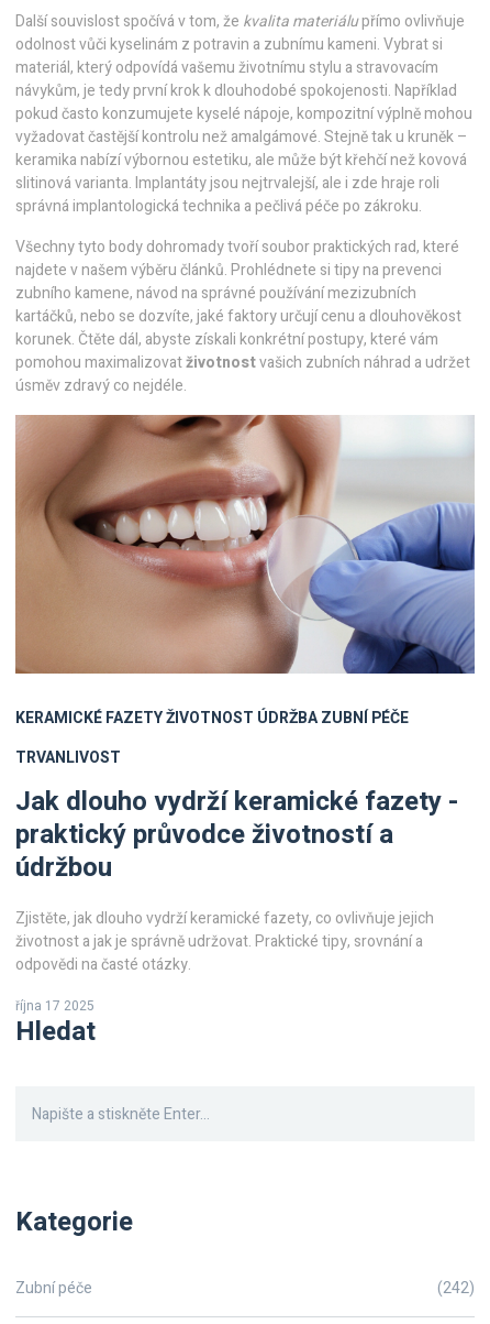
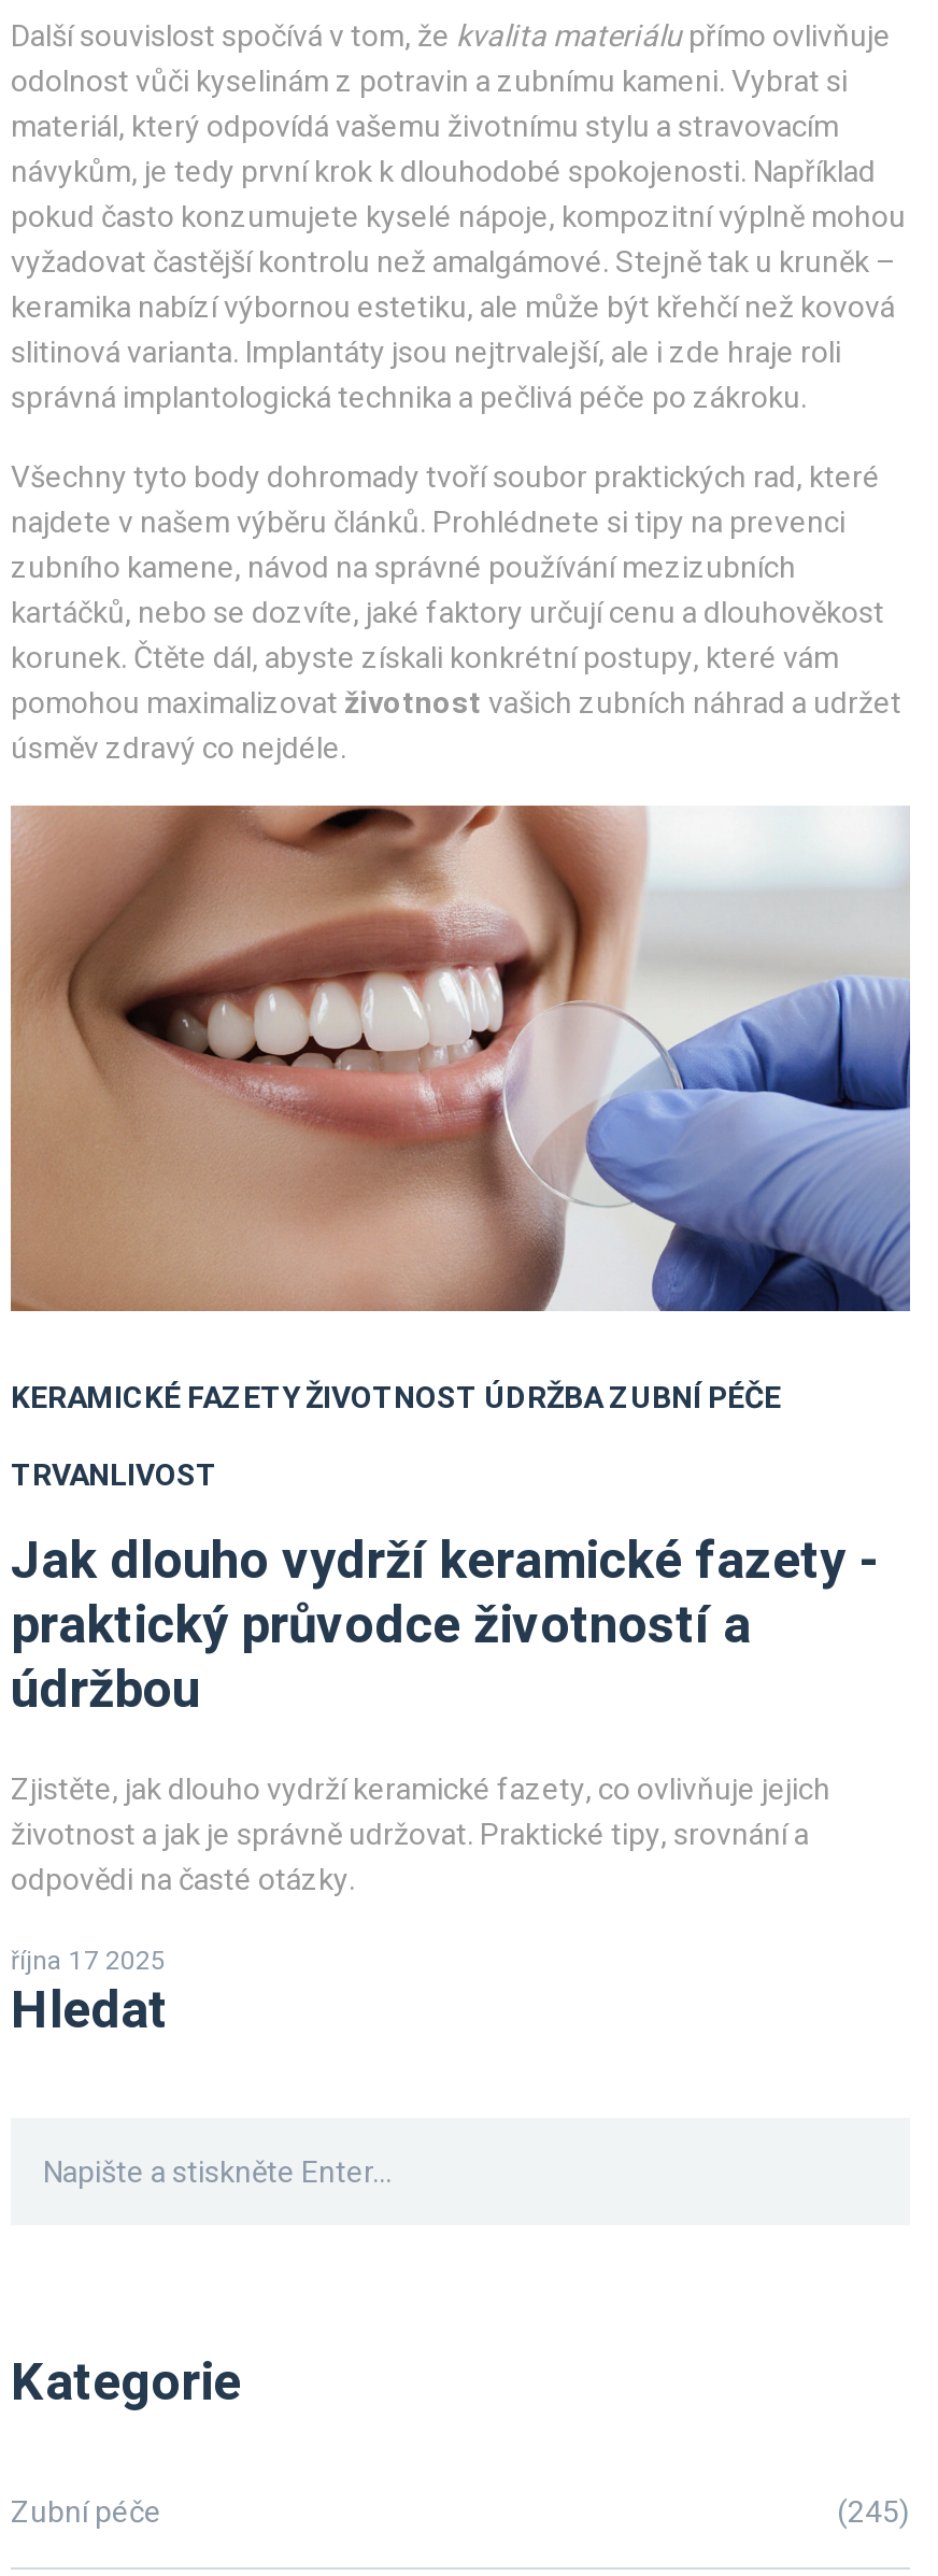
- (242)
+ (245)
